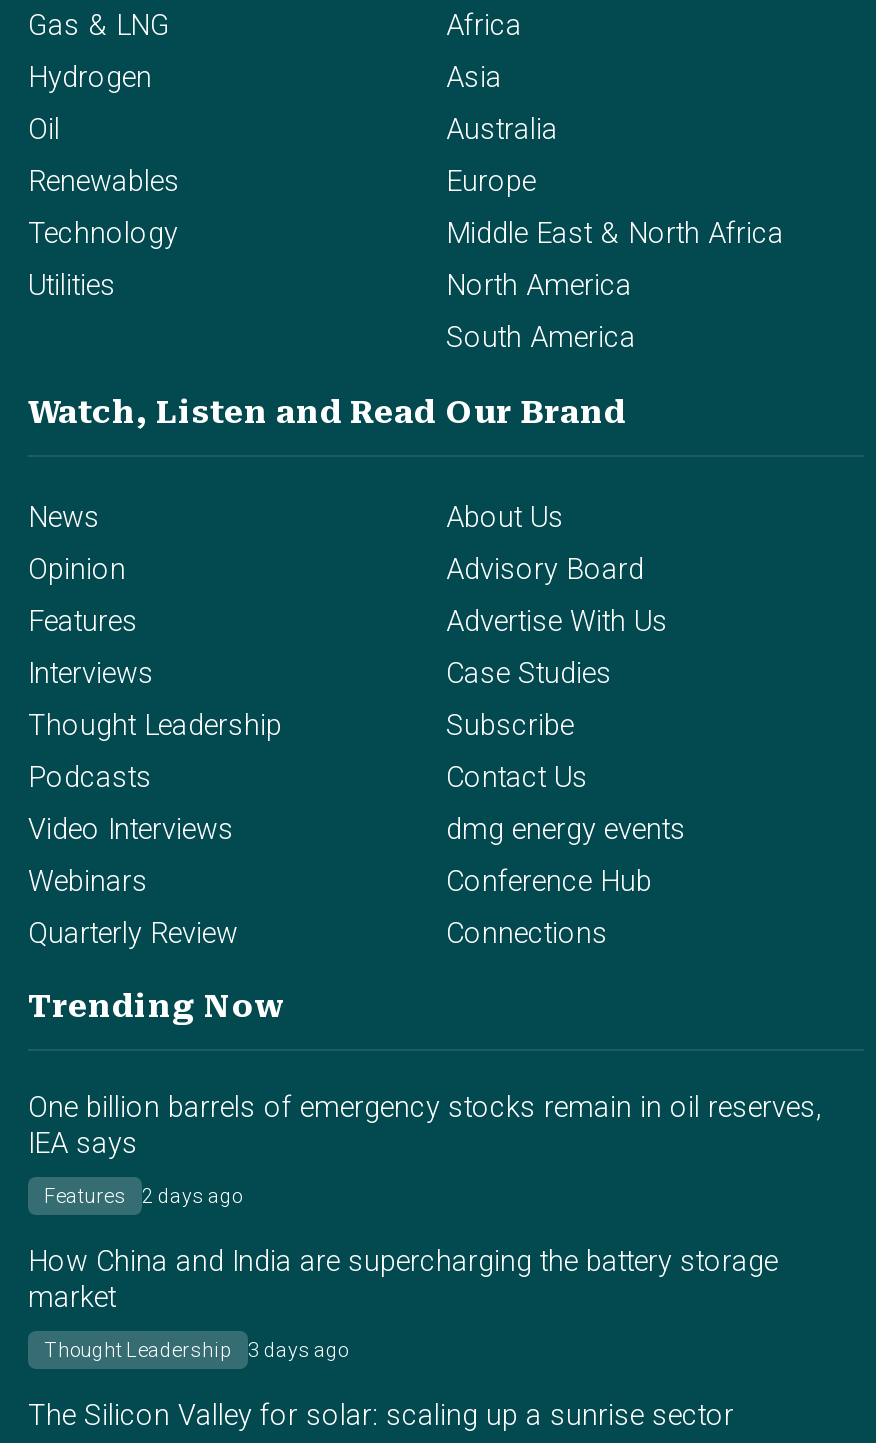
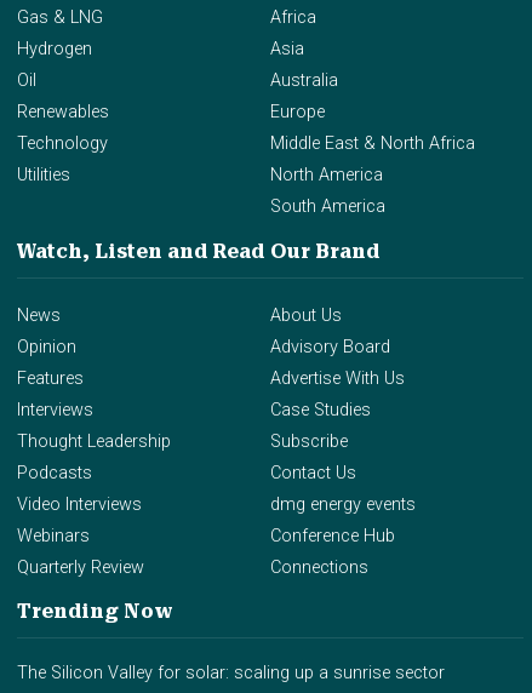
- One billion barrels of emergency stocks remain in oil reserves,
- IEA says
- Features
- 2 days ago
- How China and India are supercharging the battery storage
- market
- Thought Leadership
- 3 days ago
